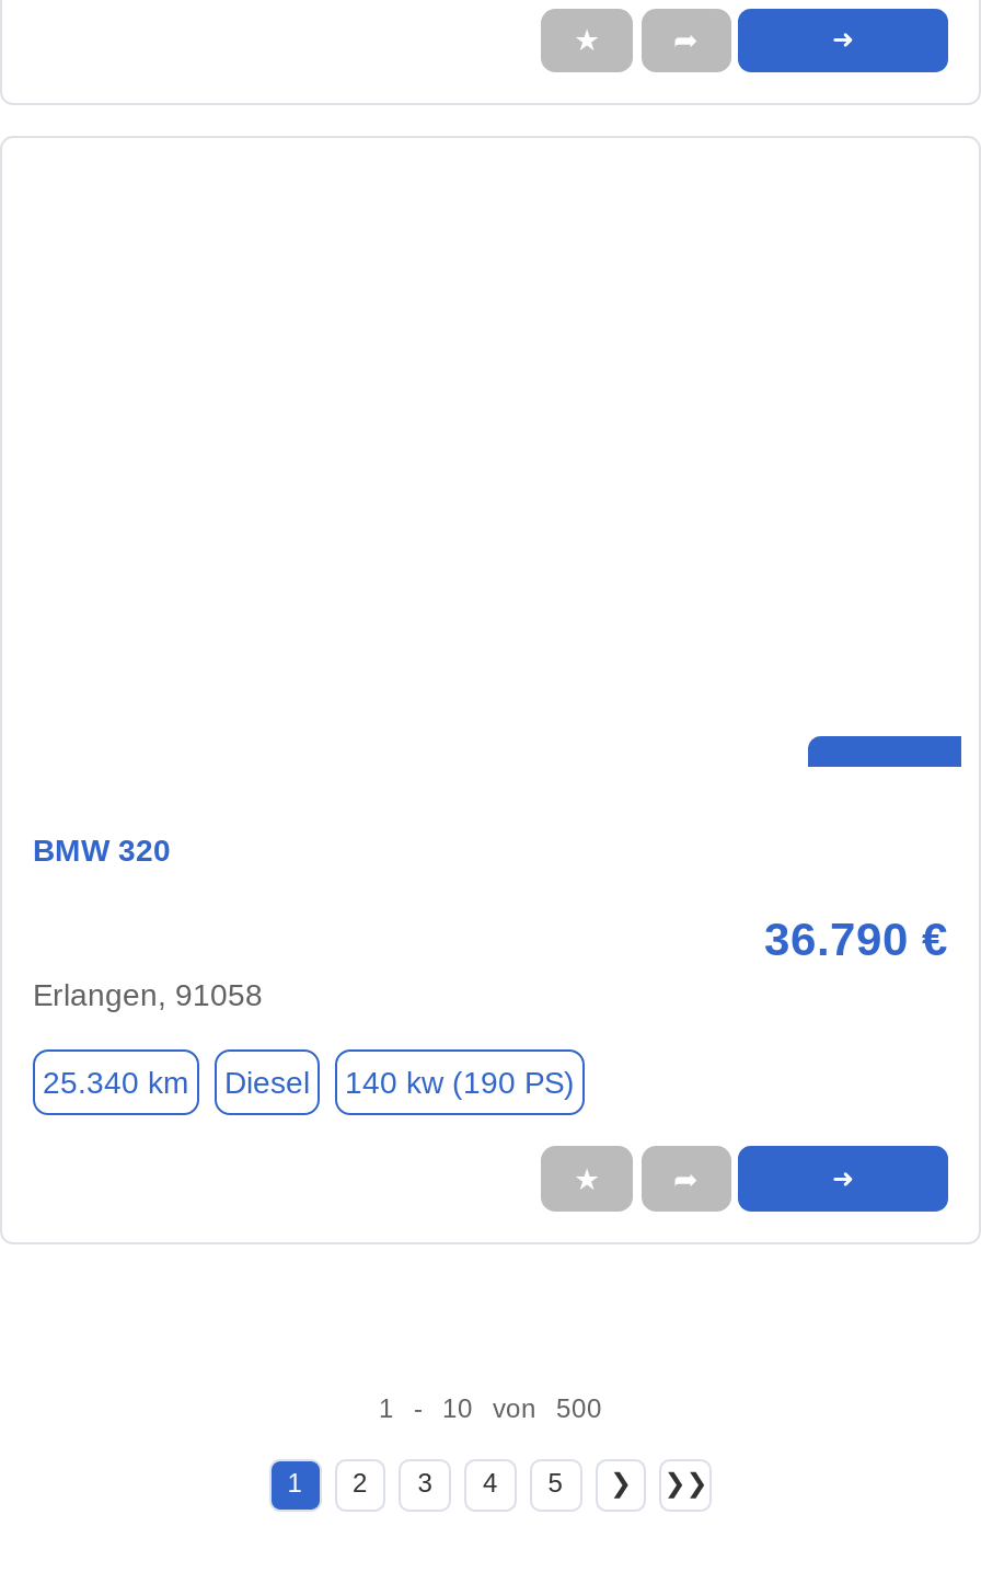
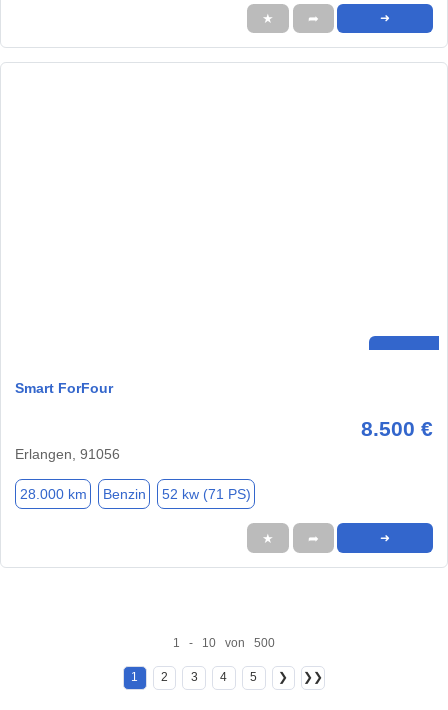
- BMW 320
+ Smart ForFour

- 36.790 €
- Erlangen, 91058
+ 8.500 €
+ Erlangen, 91056

- 25.340 km
- Diesel
- 140 kw (190 PS)
+ 28.000 km
+ Benzin
+ 52 kw (71 PS)
